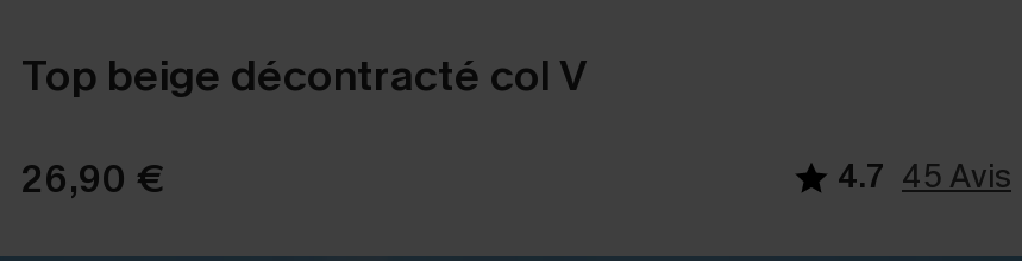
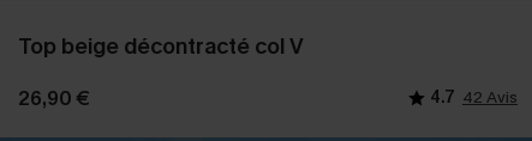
- 4.7 45 Avis
+ 4.7 42 Avis
